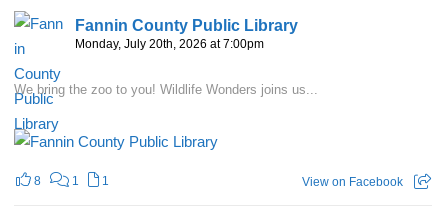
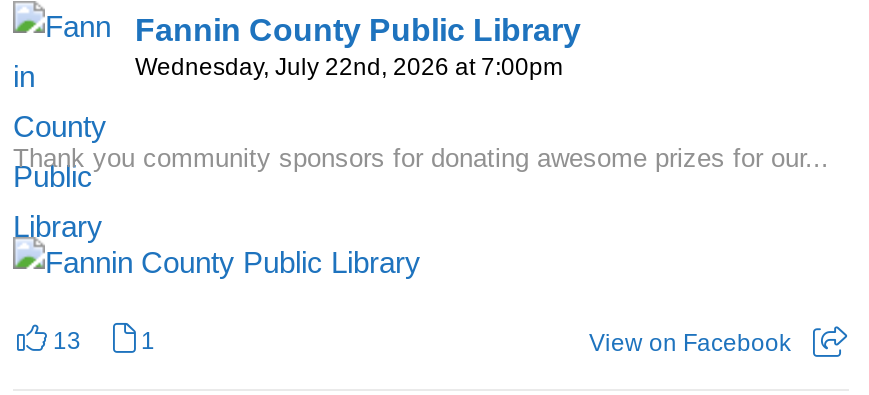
- Monday, July 20th, 2026 at 7:00pm
+ Wednesday, July 22nd, 2026 at 7:00pm

- We bring the zoo to you! Wildlife Wonders joins us...
+ Thank you community sponsors for donating awesome prizes for our...

- 8
- 1
+ 13
